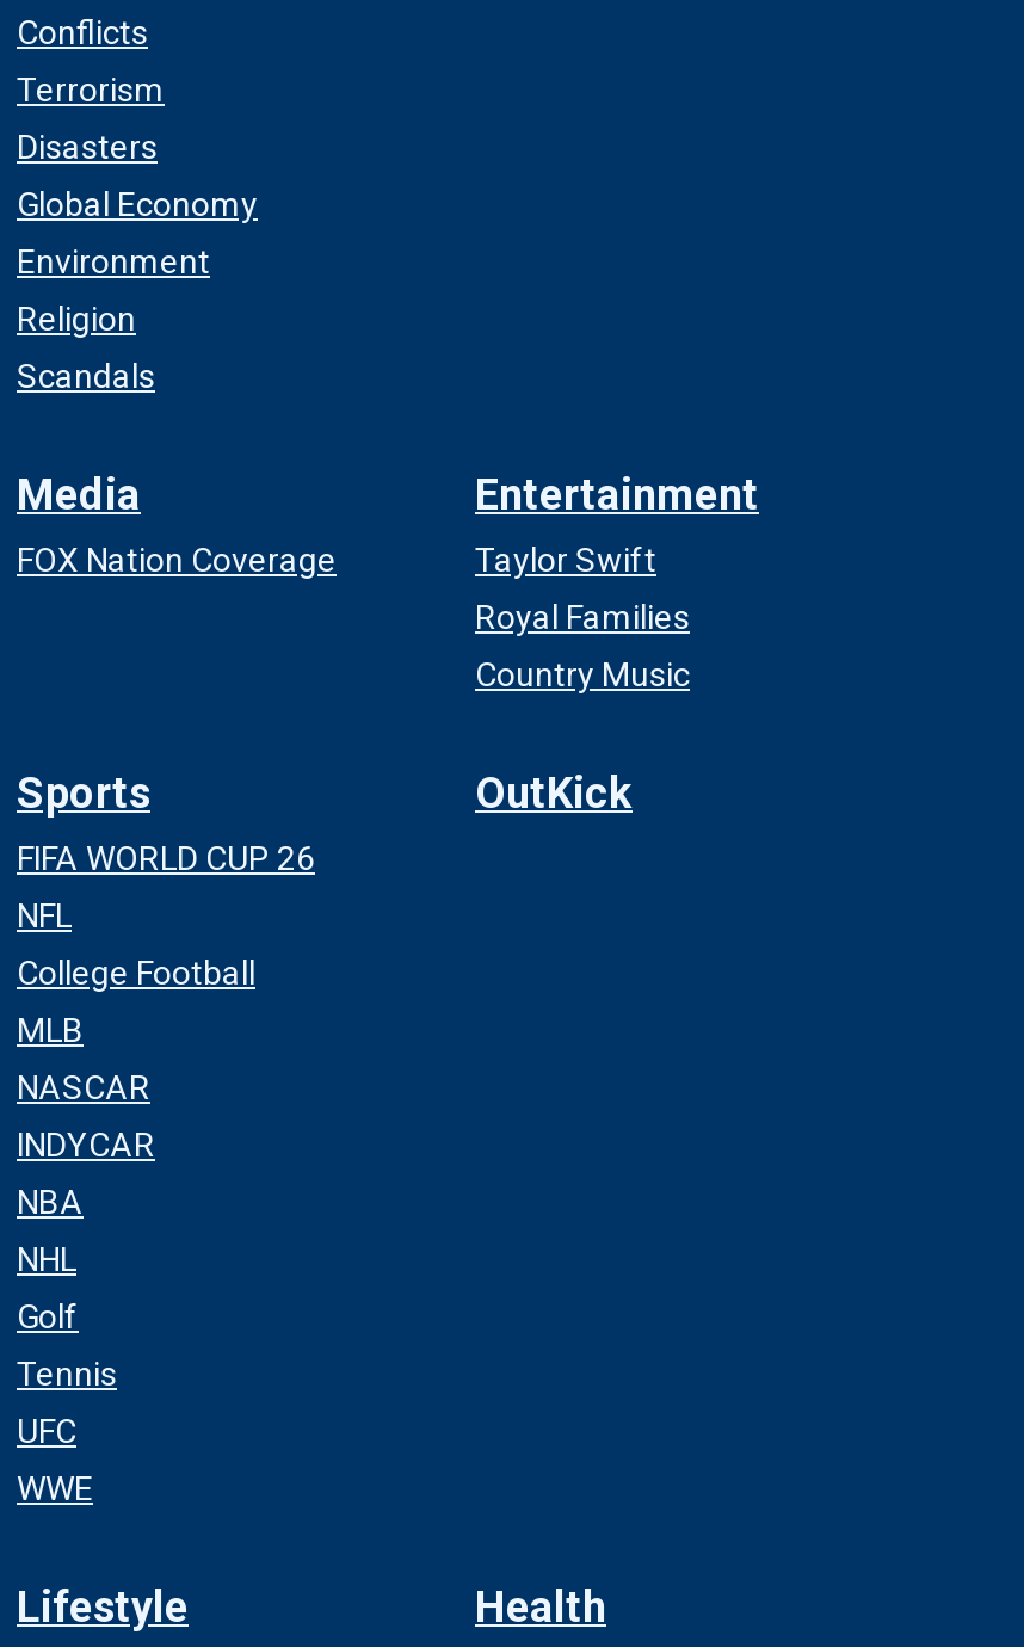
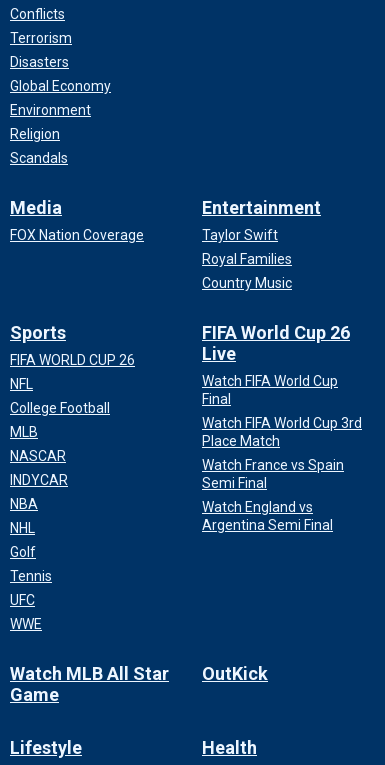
moved down: OutKick

+ Watch MLB All Star
+ Game

+ FIFA World Cup 26
+ Live
+ Watch FIFA World Cup
+ Final
+ Watch FIFA World Cup 3rd
+ Place Match
+ Watch France vs Spain
+ Semi Final
+ Watch England vs
+ Argentina Semi Final
